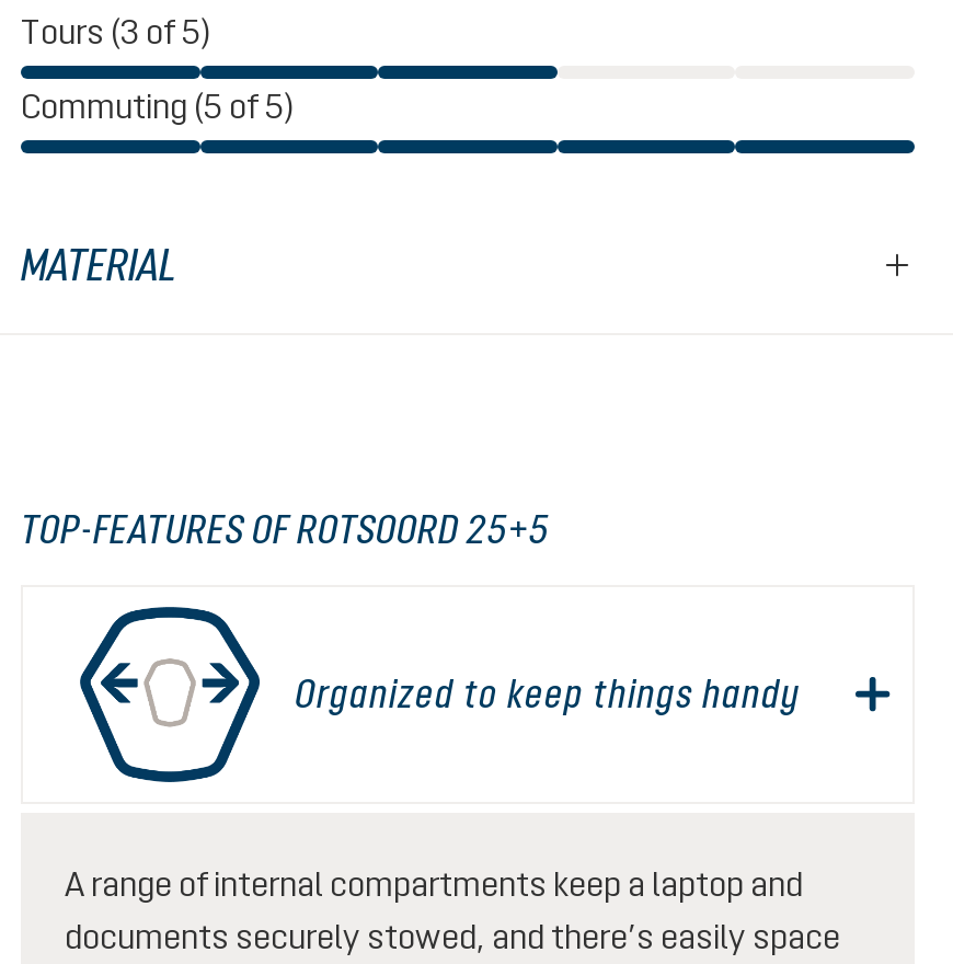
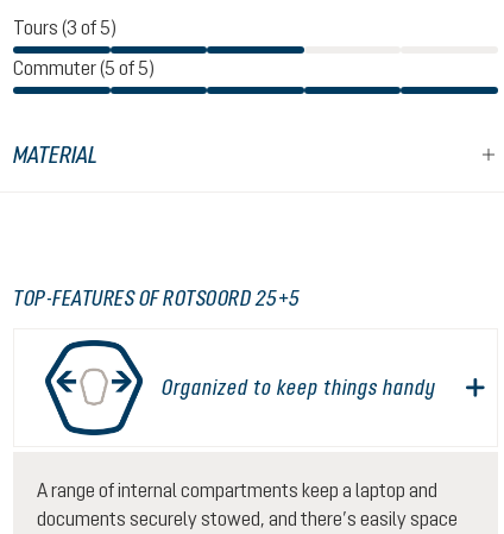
- Commuting (5 of 5)
+ Commuter (5 of 5)
